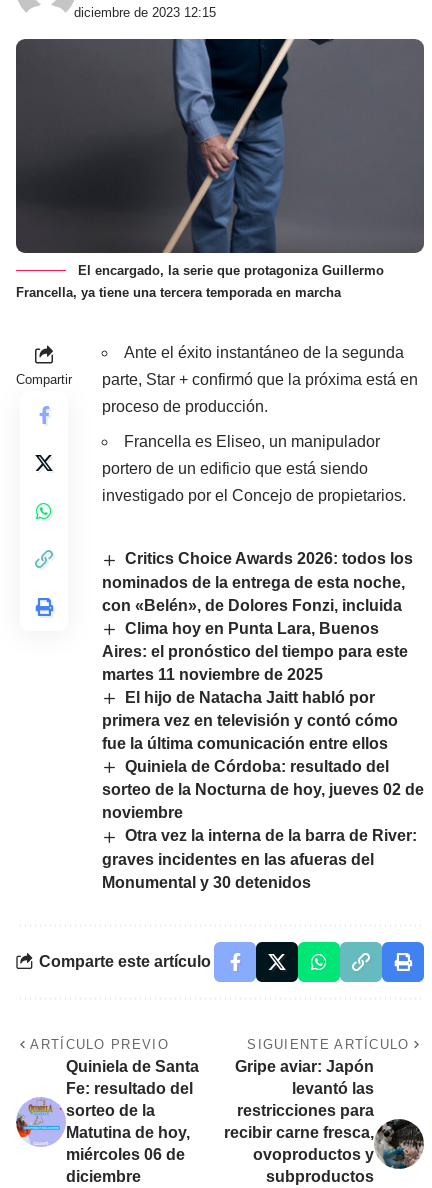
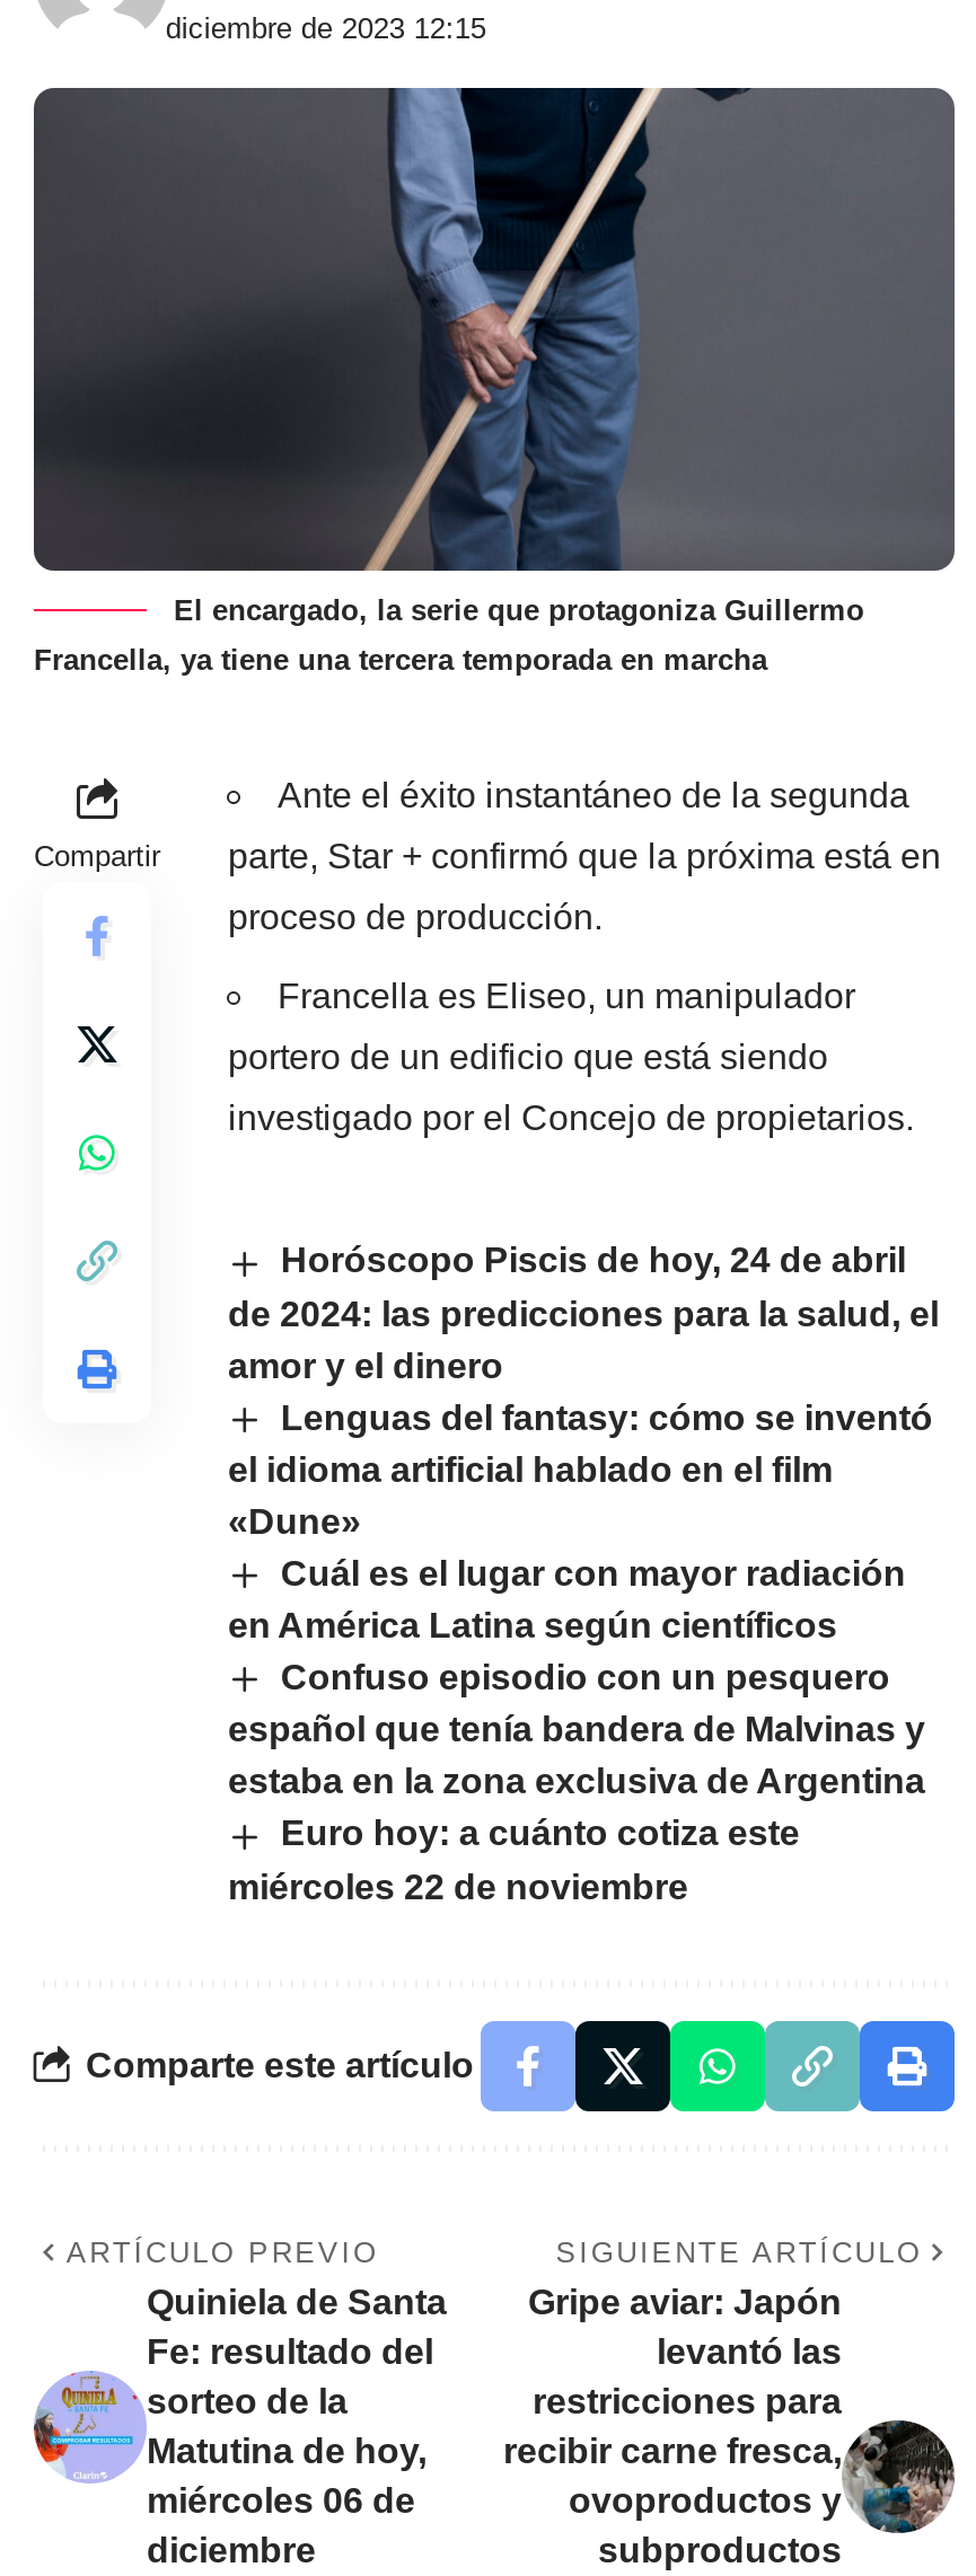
- Critics Choice Awards 2026: todos los
- nominados de la entrega de esta noche,
- con «Belén», de Dolores Fonzi, incluida
- Clima hoy en Punta Lara, Buenos
- Aires: el pronóstico del tiempo para este
- martes 11 noviembre de 2025
- El hijo de Natacha Jaitt habló por
- primera vez en televisión y contó cómo
- fue la última comunicación entre ellos
- Quiniela de Córdoba: resultado del
- sorteo de la Nocturna de hoy, jueves 02 de
- noviembre
- Otra vez la interna de la barra de River:
- graves incidentes en las afueras del
- Monumental y 30 detenidos
+ Horóscopo Piscis de hoy, 24 de abril
+ de 2024: las predicciones para la salud, el
+ amor y el dinero
+ Lenguas del fantasy: cómo se inventó
+ el idioma artificial hablado en el film
+ «Dune»
+ Cuál es el lugar con mayor radiación
+ en América Latina según científicos
+ Confuso episodio con un pesquero
+ español que tenía bandera de Malvinas y
+ estaba en la zona exclusiva de Argentina
+ Euro hoy: a cuánto cotiza este
+ miércoles 22 de noviembre
